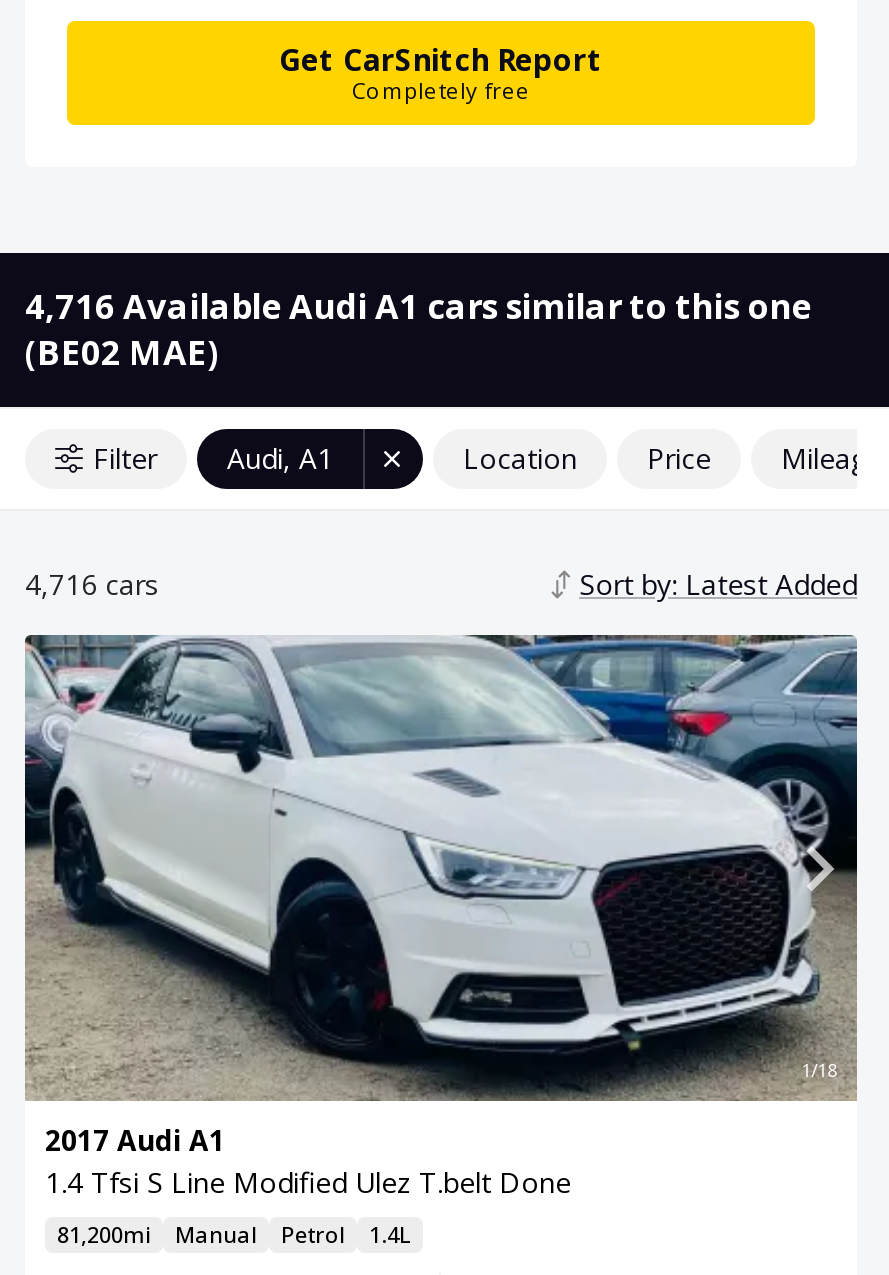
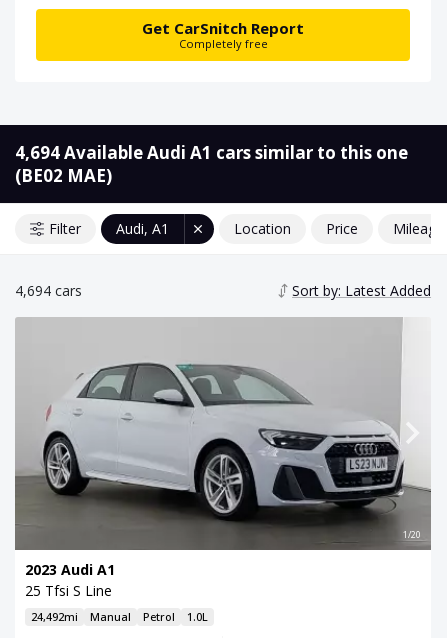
- 4,716 Available Audi A1 cars similar to this one
+ 4,694 Available Audi A1 cars similar to this one

- 4,716 cars
+ 4,694 cars

- [image]
- 1/18
+ [image]
+ 1/20

- 2017 Audi A1
- 1.4 Tfsi S Line Modified Ulez T.belt Done
+ 2023 Audi A1
+ 25 Tfsi S Line

- 81,200mi
+ 24,492mi

- 1.4L
+ 1.0L
